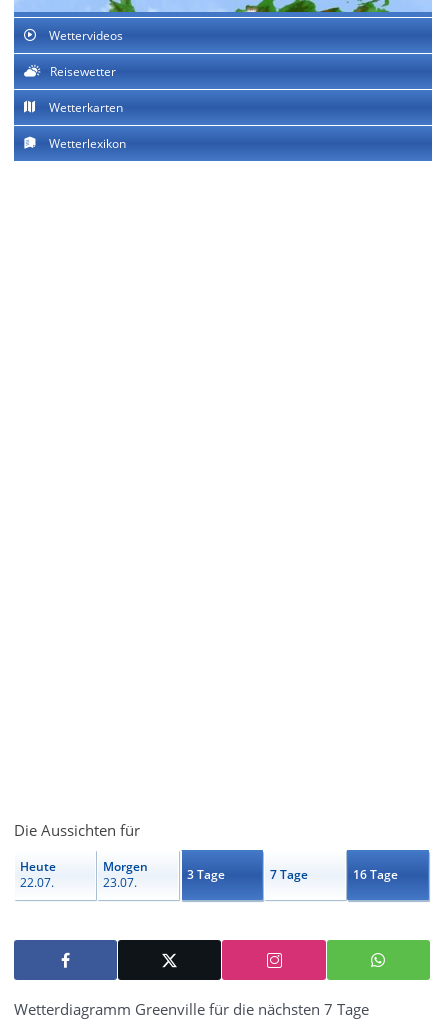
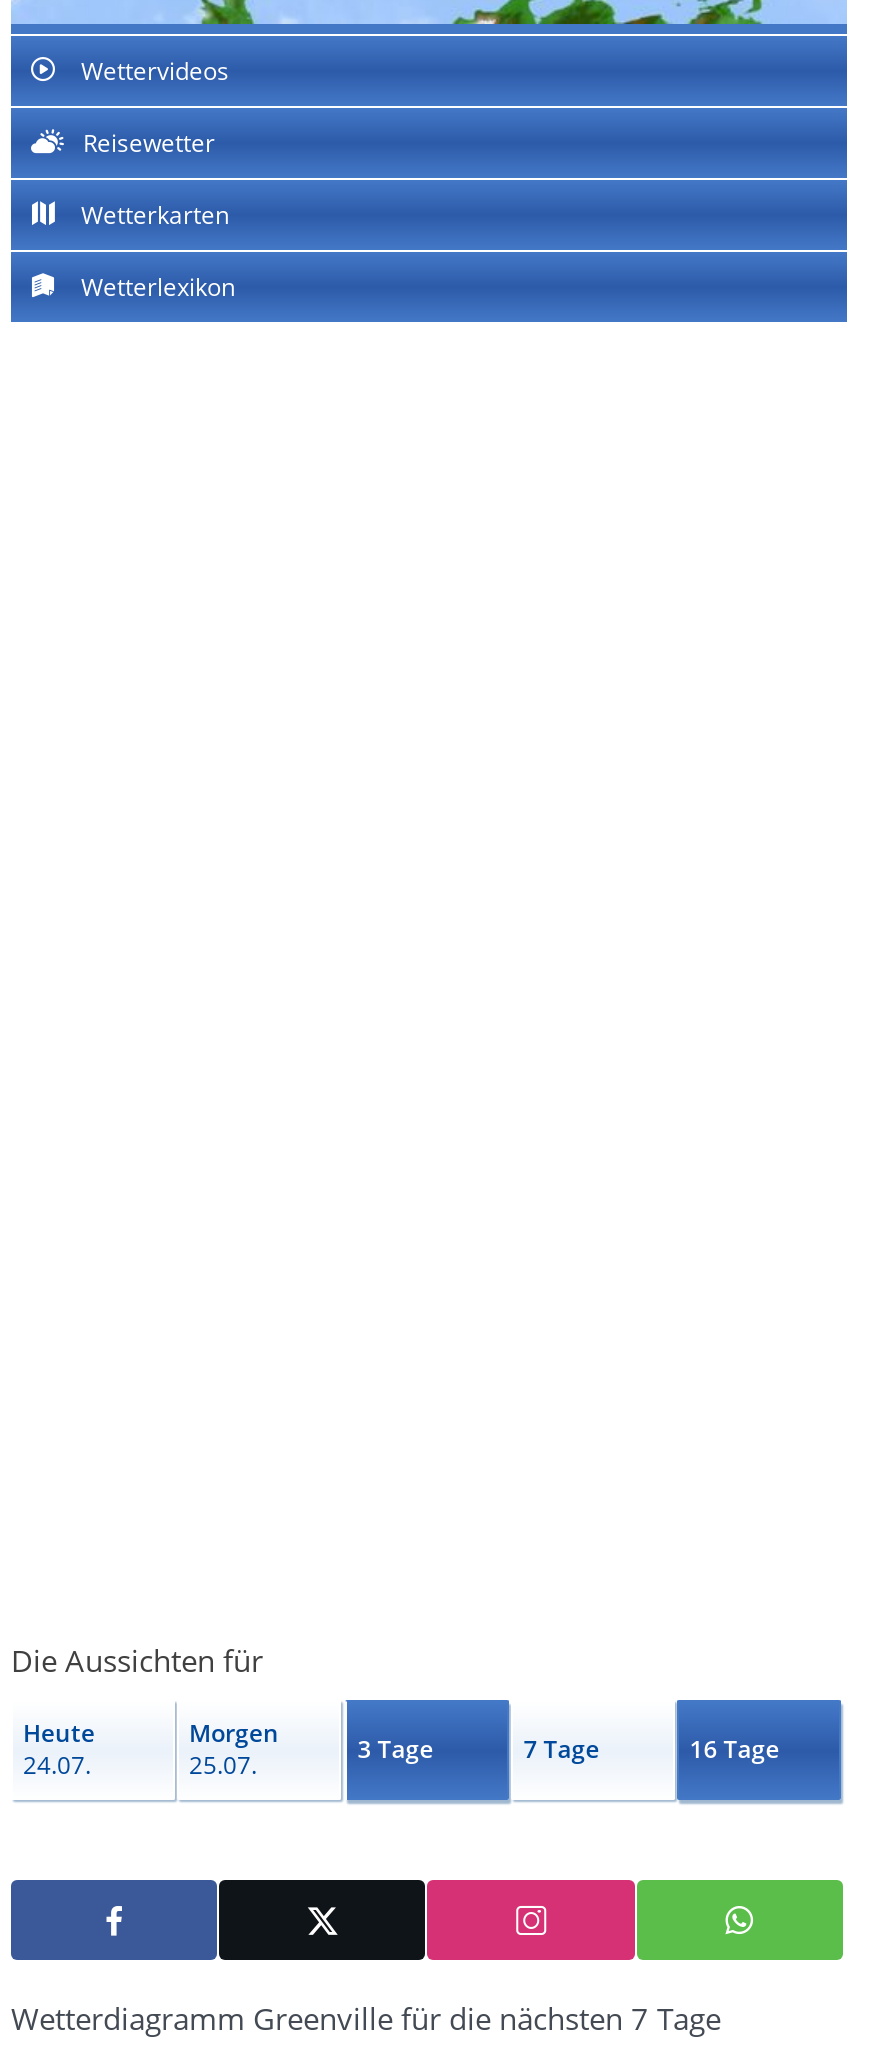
- 22.07.
+ 24.07.

- 23.07.
+ 25.07.
